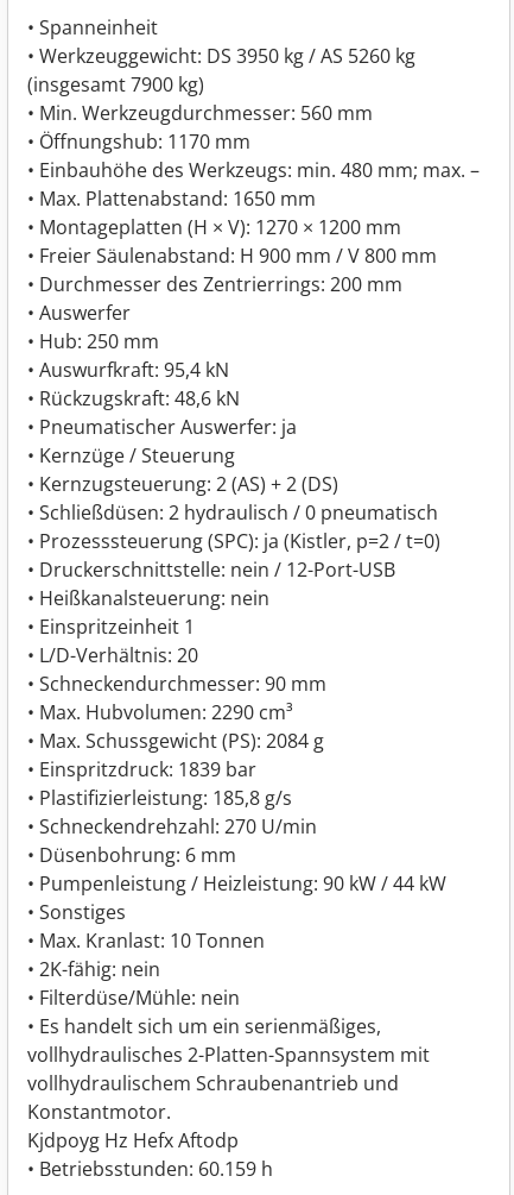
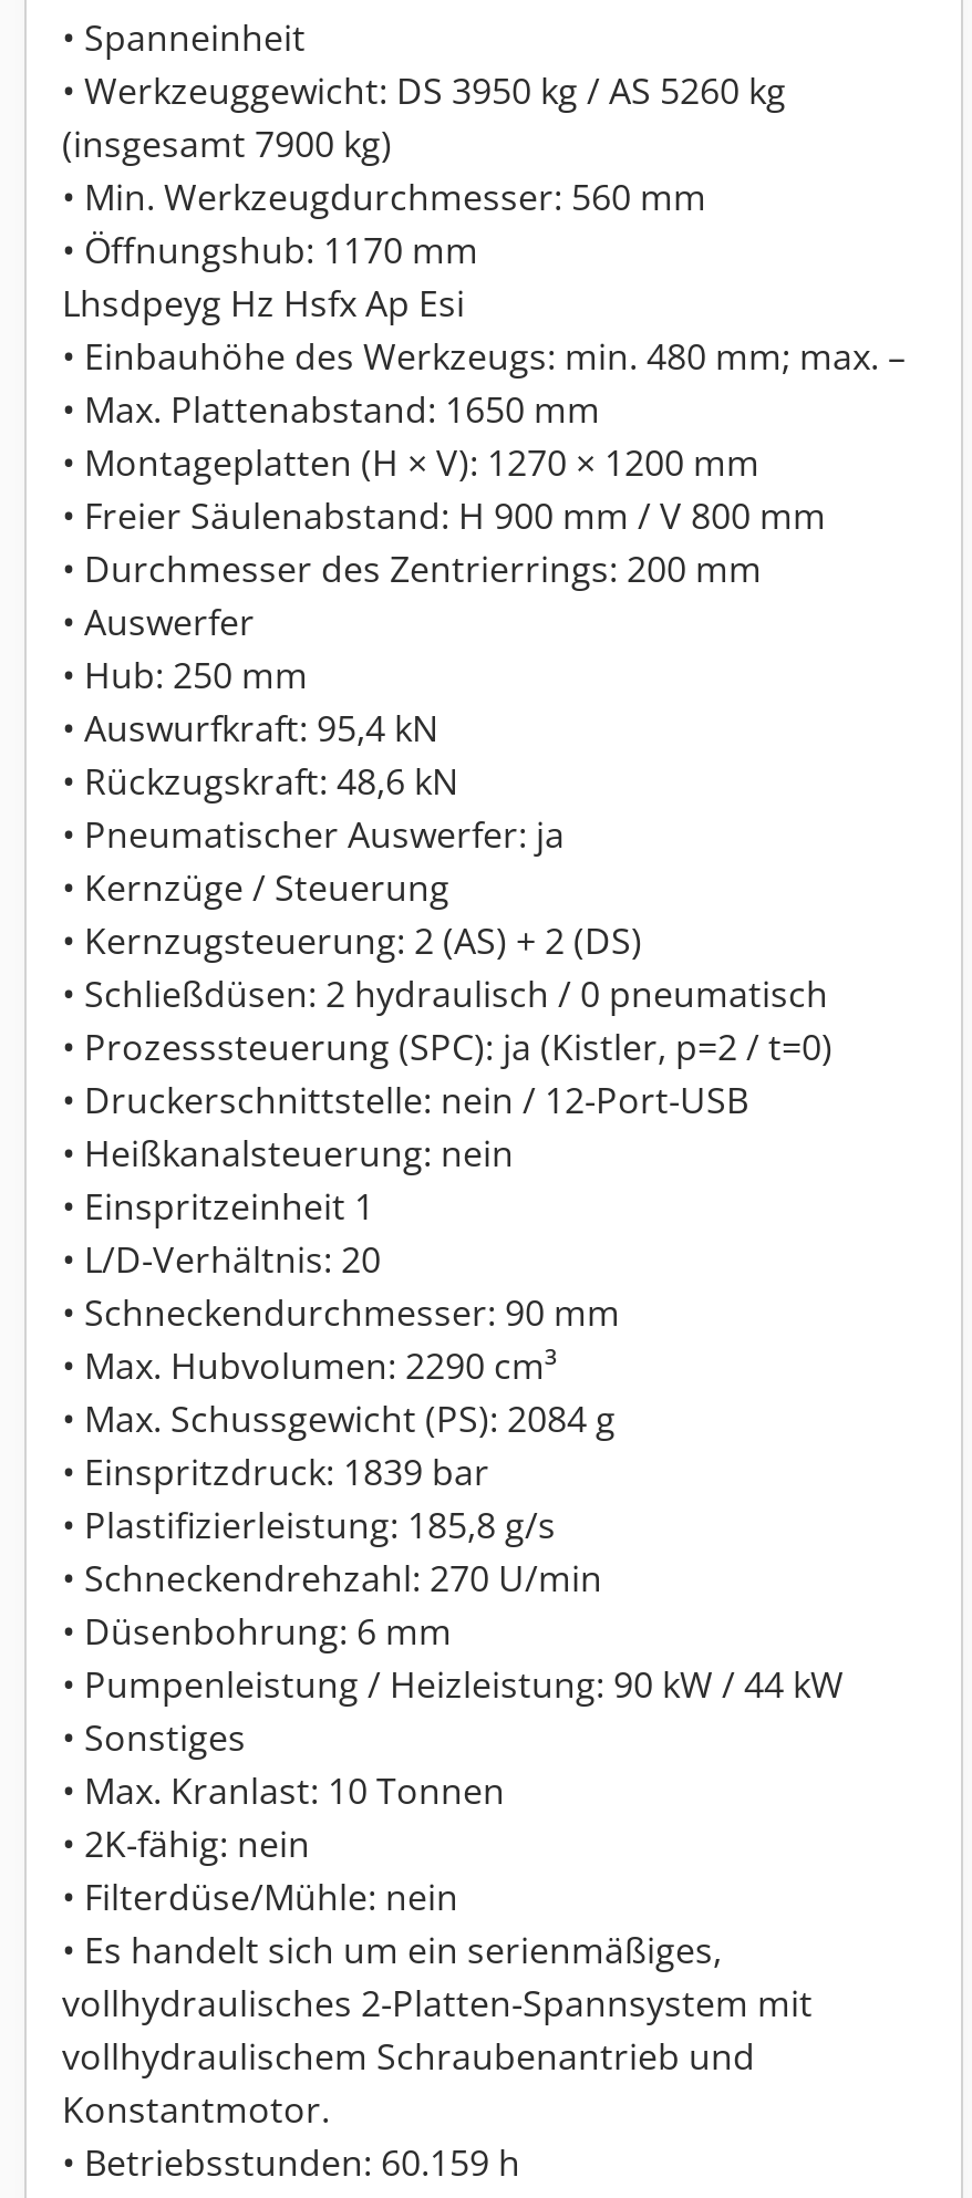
+ Lhsdpeyg Hz Hsfx Ap Esi

moved down: • Einbauhöhe des Werkzeugs: min. 480 mm; max. – | • Max. Plattenabstand: 1650 mm | • Montageplatten (H × V): 1270 × 1200 mm | ... | vollhydraulischem Schraubenantrieb und | Konstantmotor.

- Kjdpoyg Hz Hefx Aftodp
